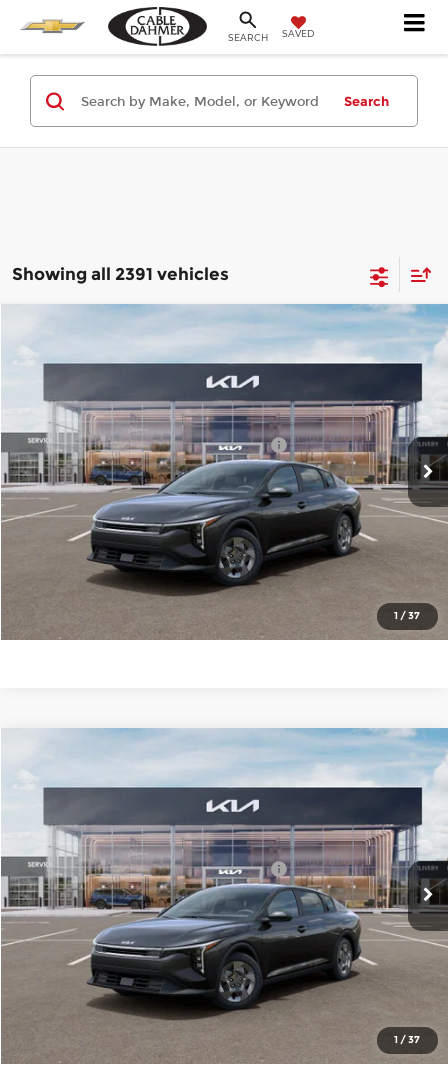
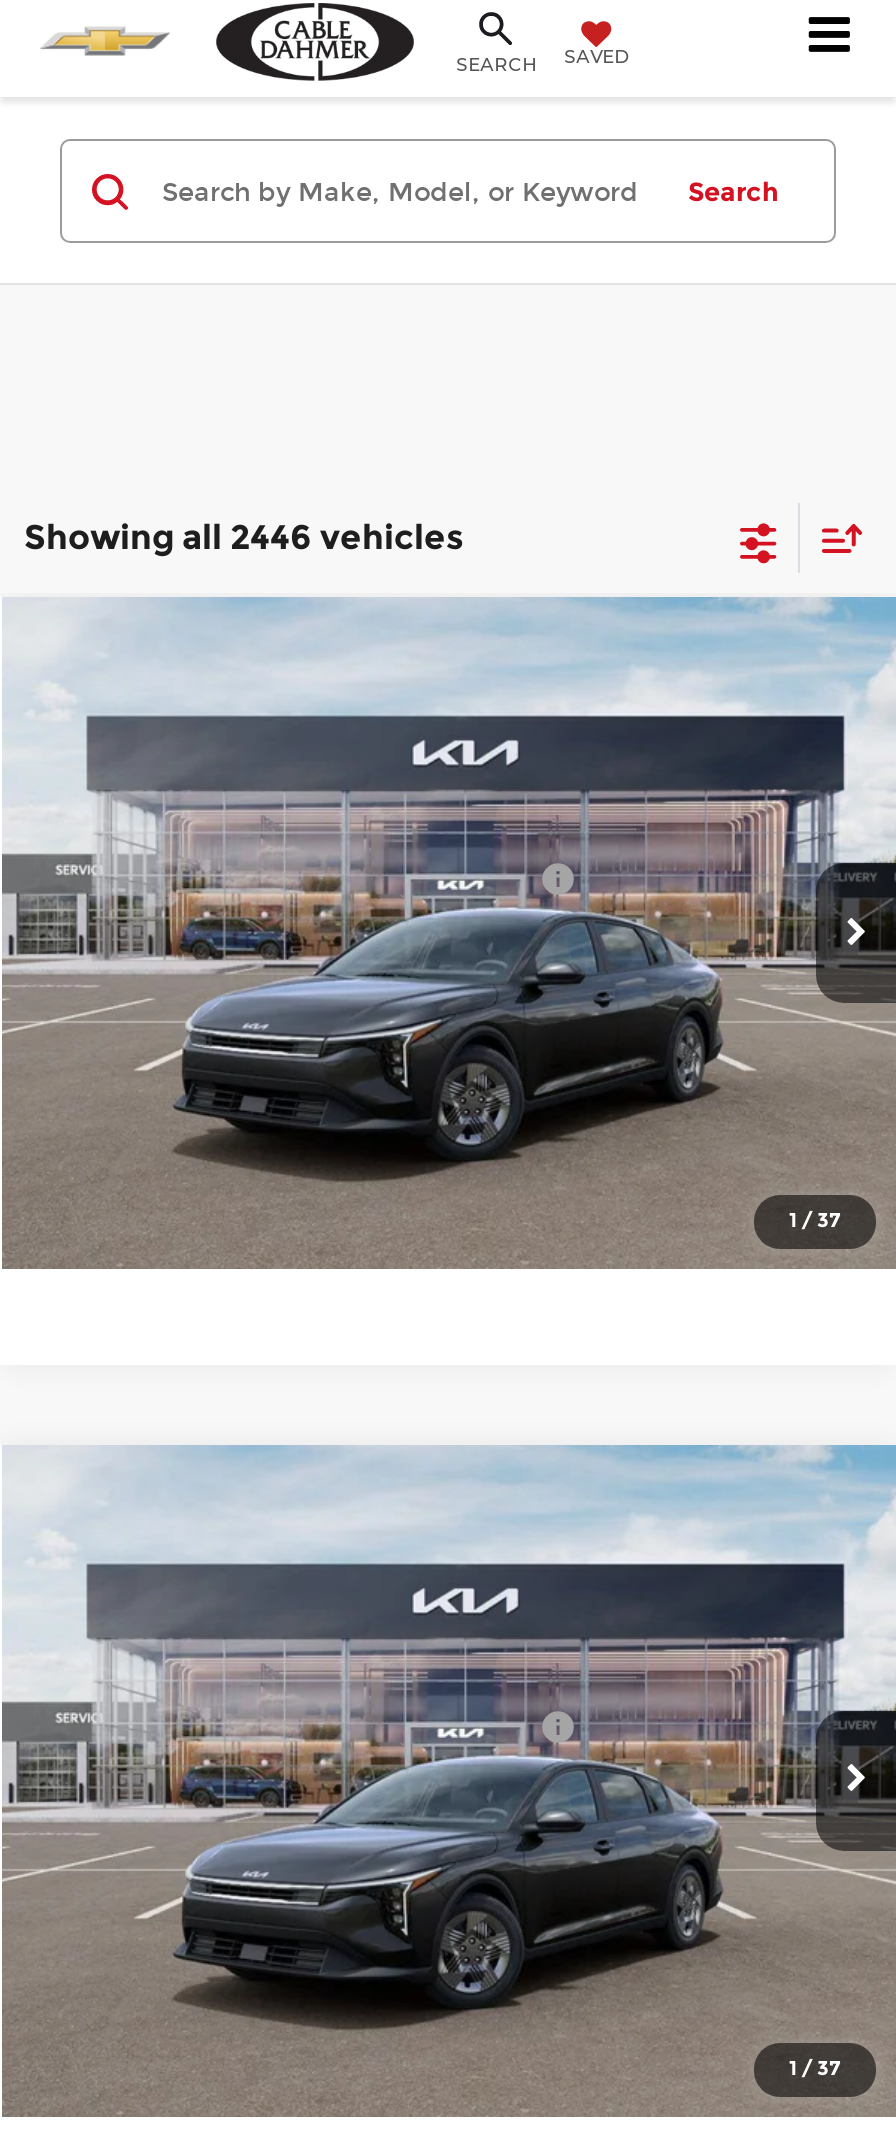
- Showing all 2391 vehicles
+ Showing all 2446 vehicles
